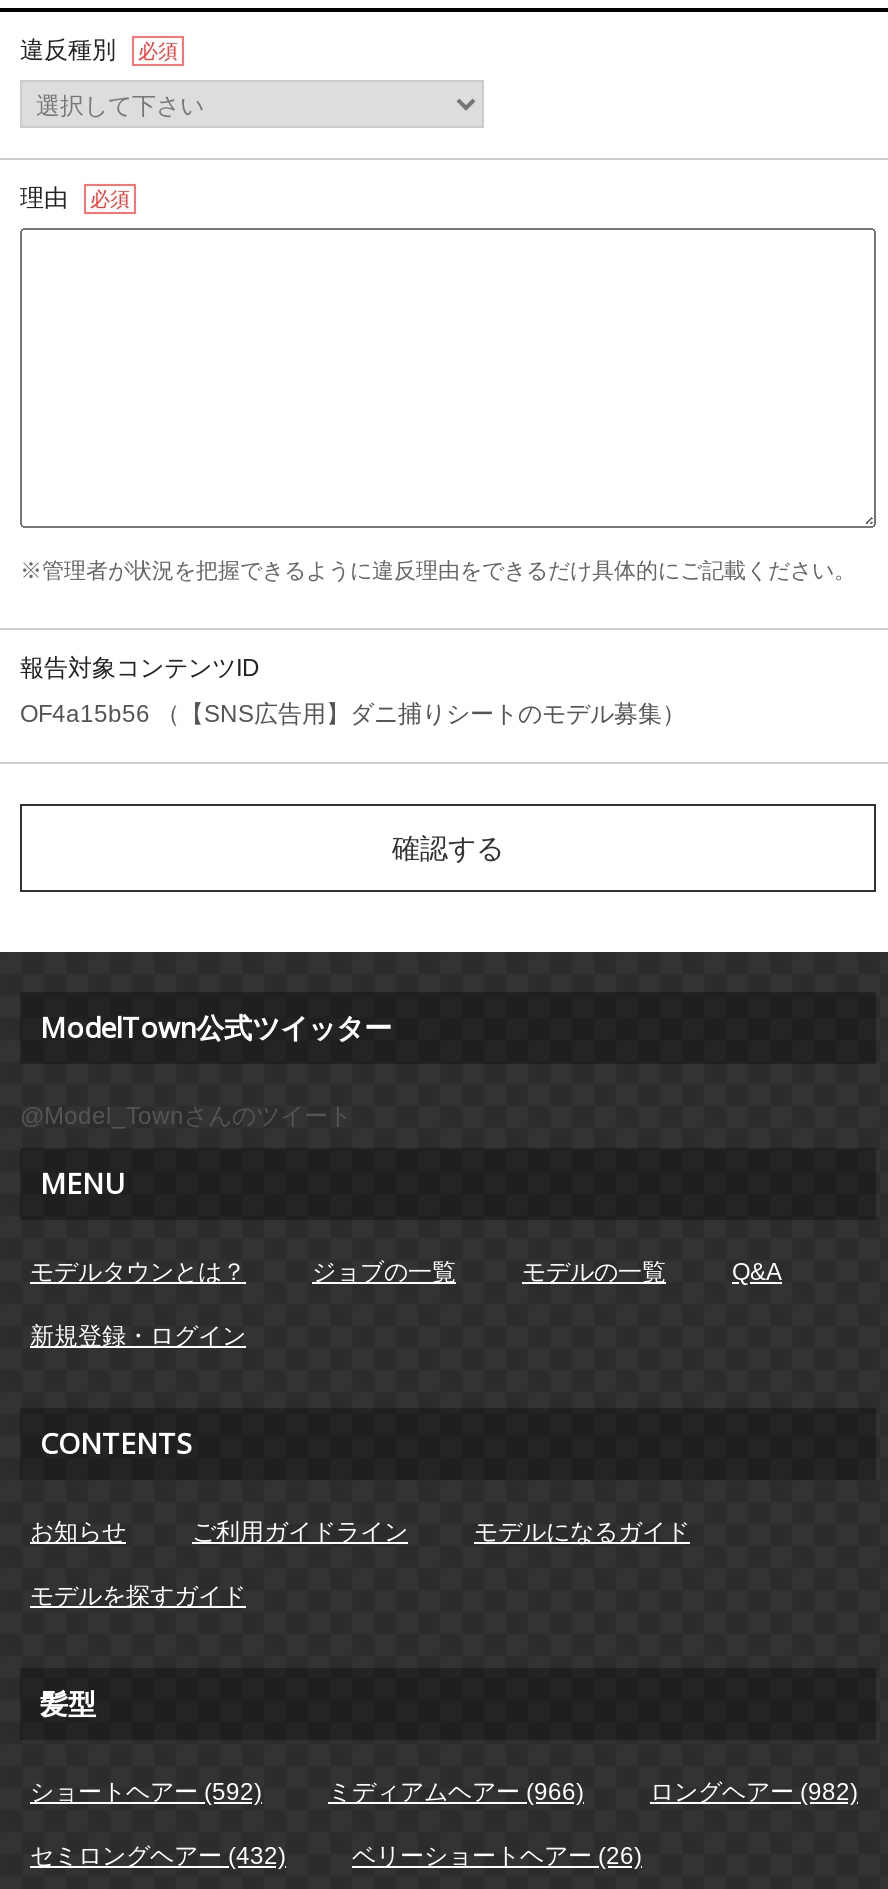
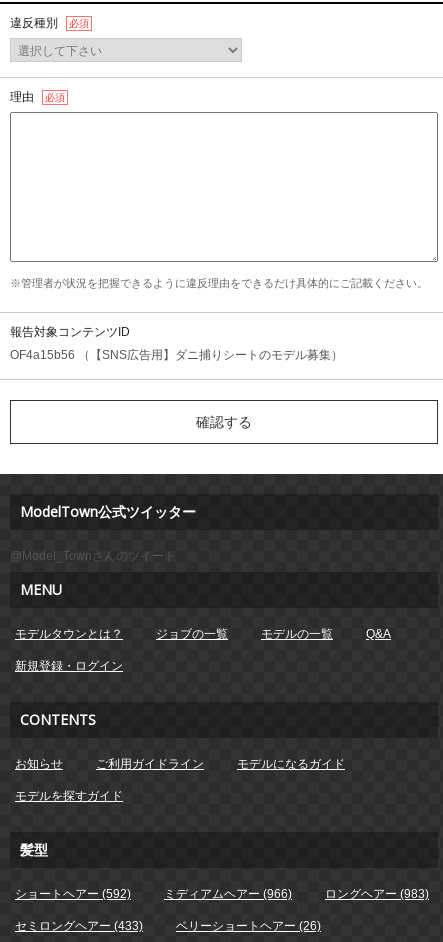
- ロングヘアー (982)
+ ロングヘアー (983)

- セミロングヘアー (432)
+ セミロングヘアー (433)
